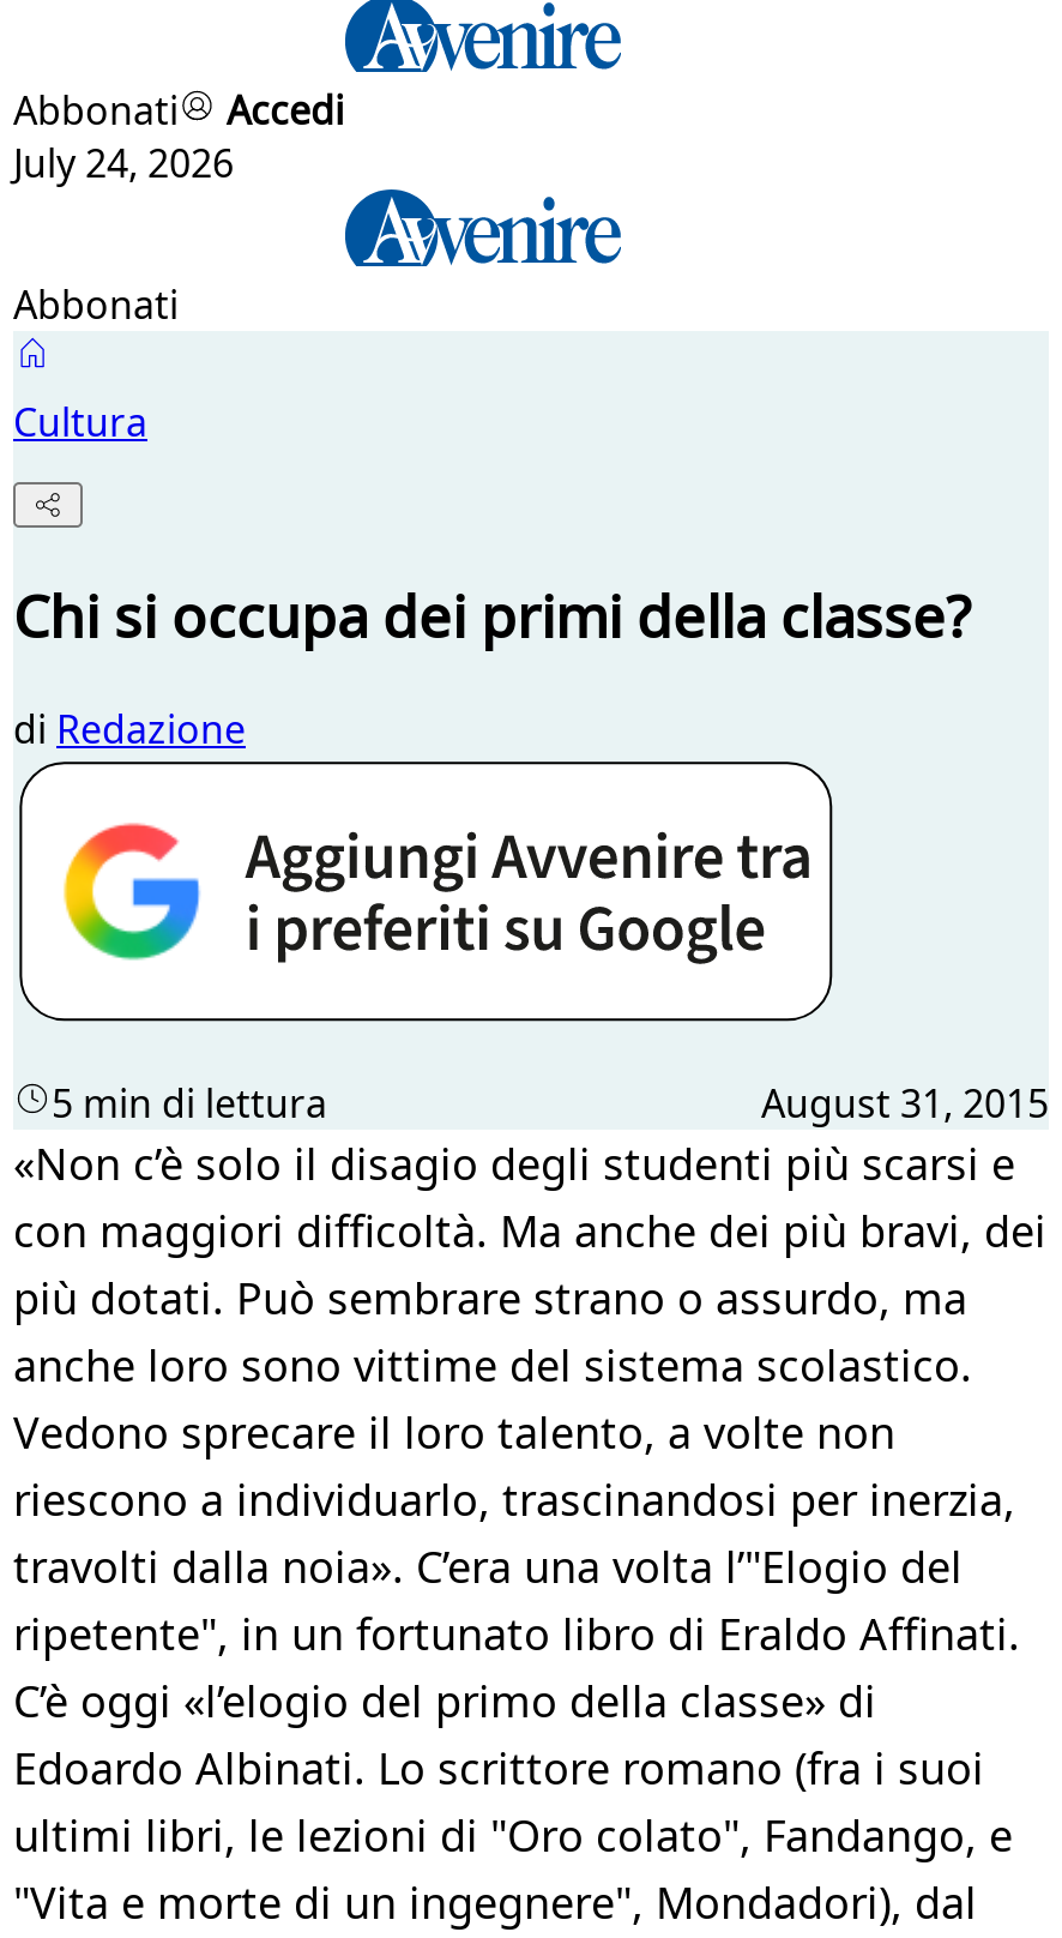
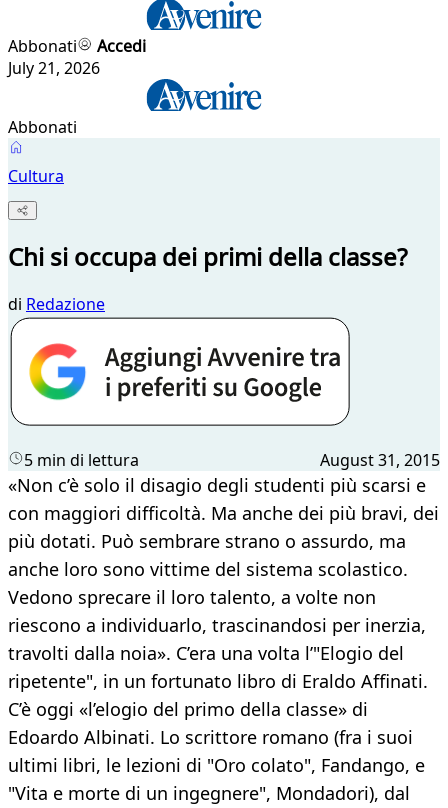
- July 24, 2026
+ July 21, 2026
